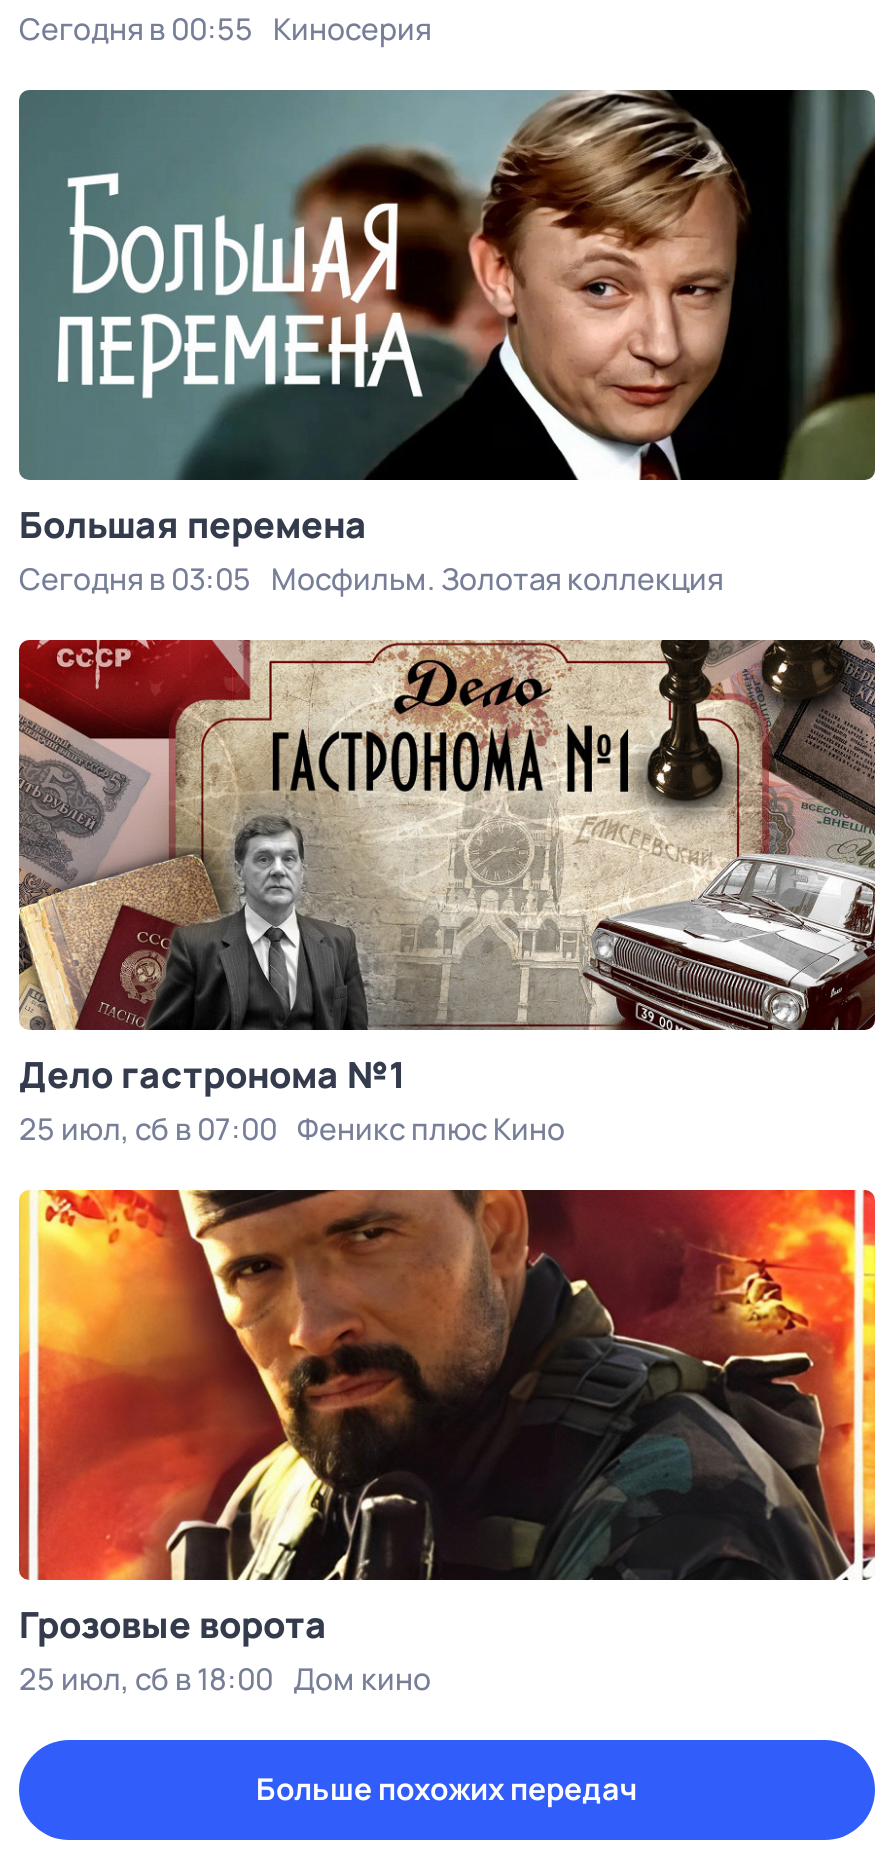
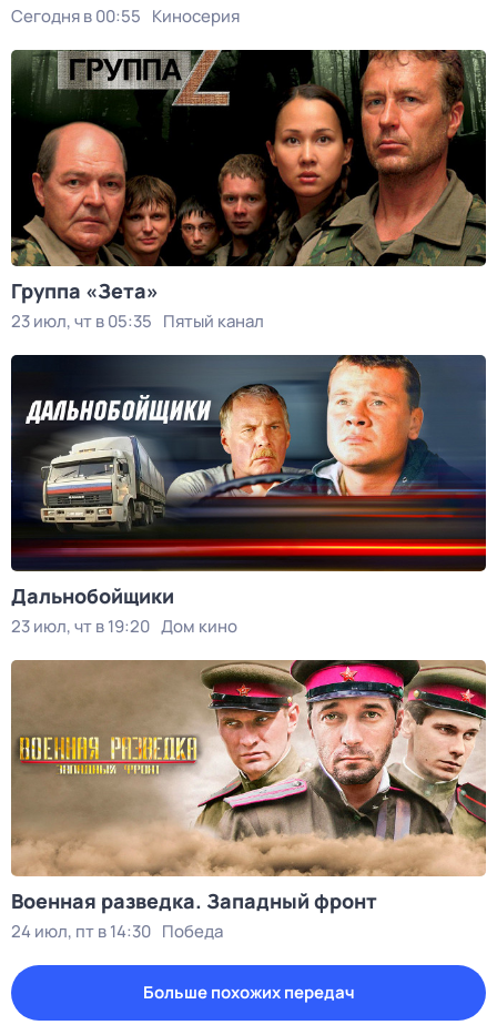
- [image]
- Большая перемена
- Сегодня в 03:05 Мосфильм. Золотая коллекция
+ [image]
+ Группа «Зета»
+ 23 июл, чт в 05:35 Пятый канал

- [image]
- Дело гастронома №1
- 25 июл, сб в 07:00 Феникс плюс Кино
+ [image]
+ Дальнобойщики
+ 23 июл, чт в 19:20 Дом кино

- [image]
- Грозовые ворота
- 25 июл, сб в 18:00 Дом кино
+ [image]
+ Военная разведка. Западный фронт
+ 24 июл, пт в 14:30 Победа
